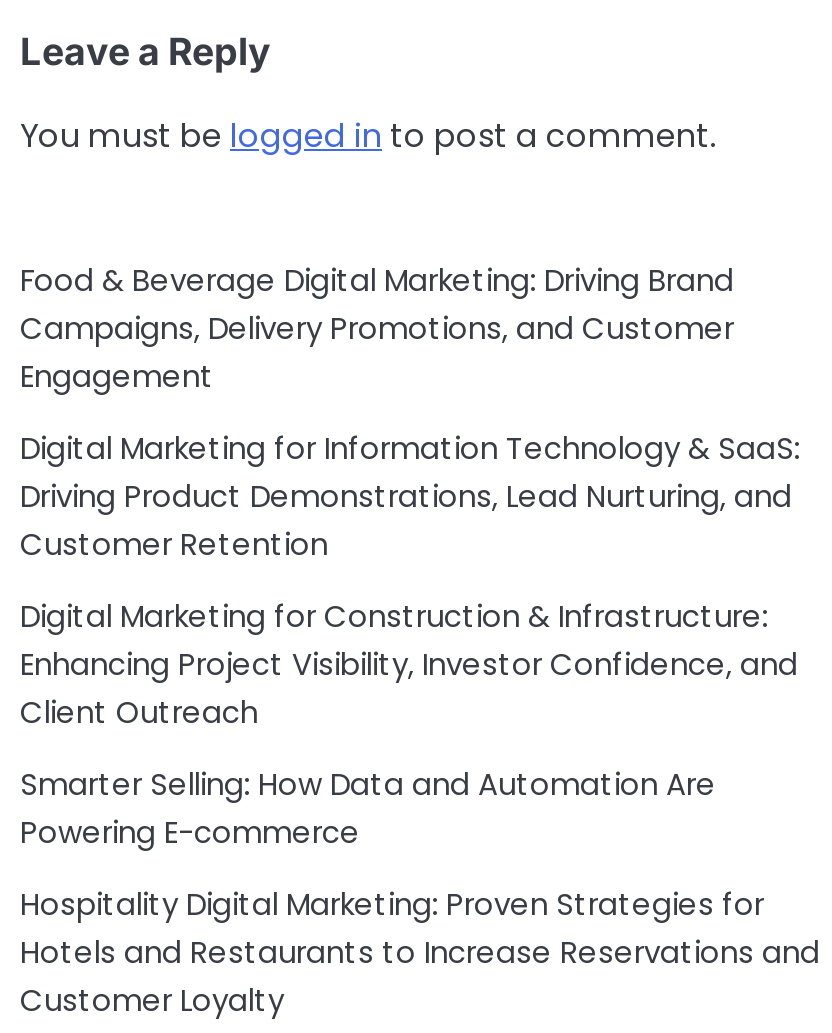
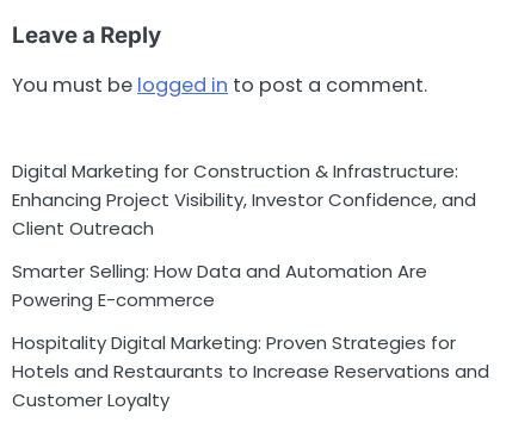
- Food & Beverage Digital Marketing: Driving Brand
- Campaigns, Delivery Promotions, and Customer
- Engagement
- Digital Marketing for Information Technology & SaaS:
- Driving Product Demonstrations, Lead Nurturing, and
- Customer Retention
